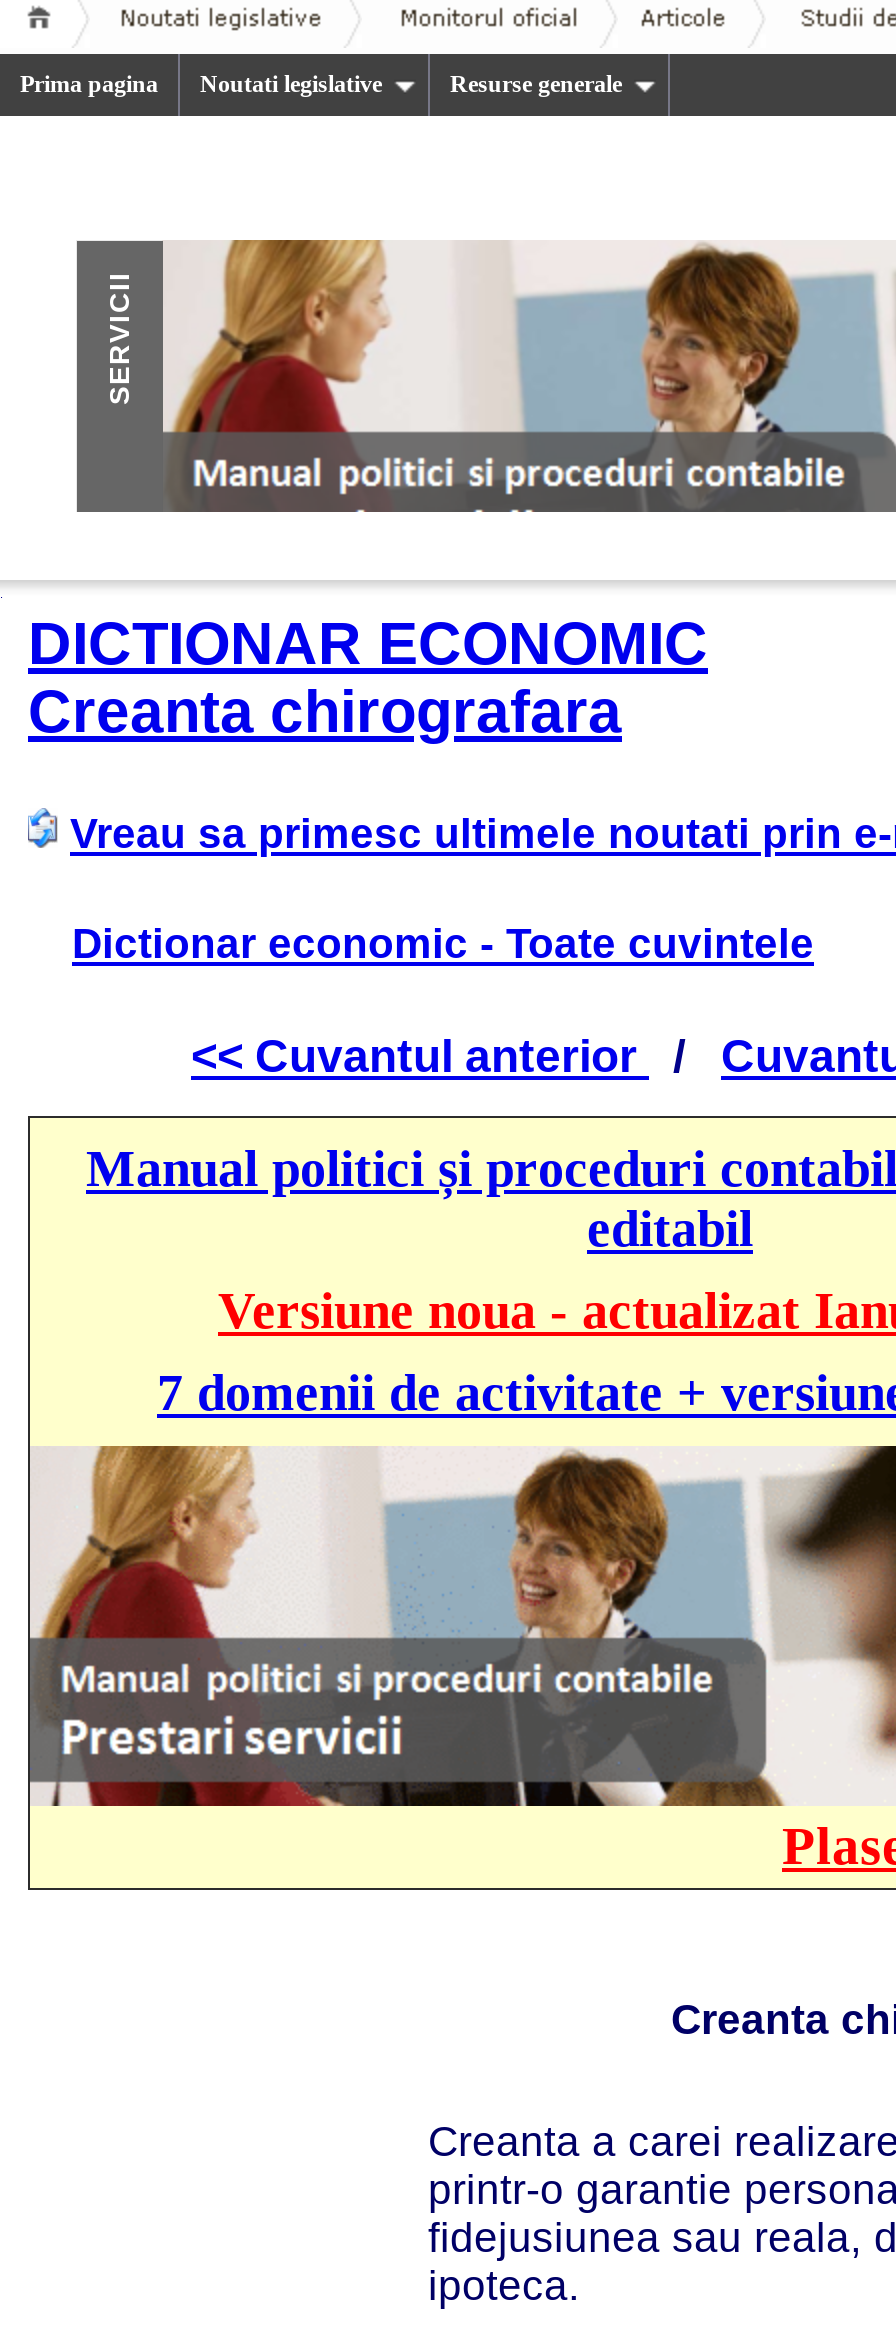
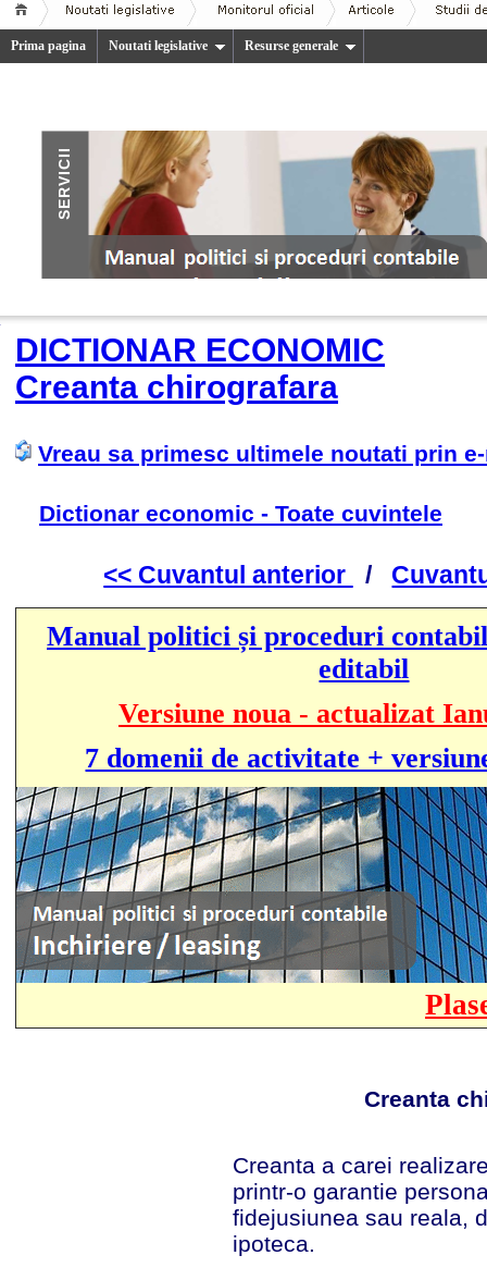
- [image]
+ [image]
